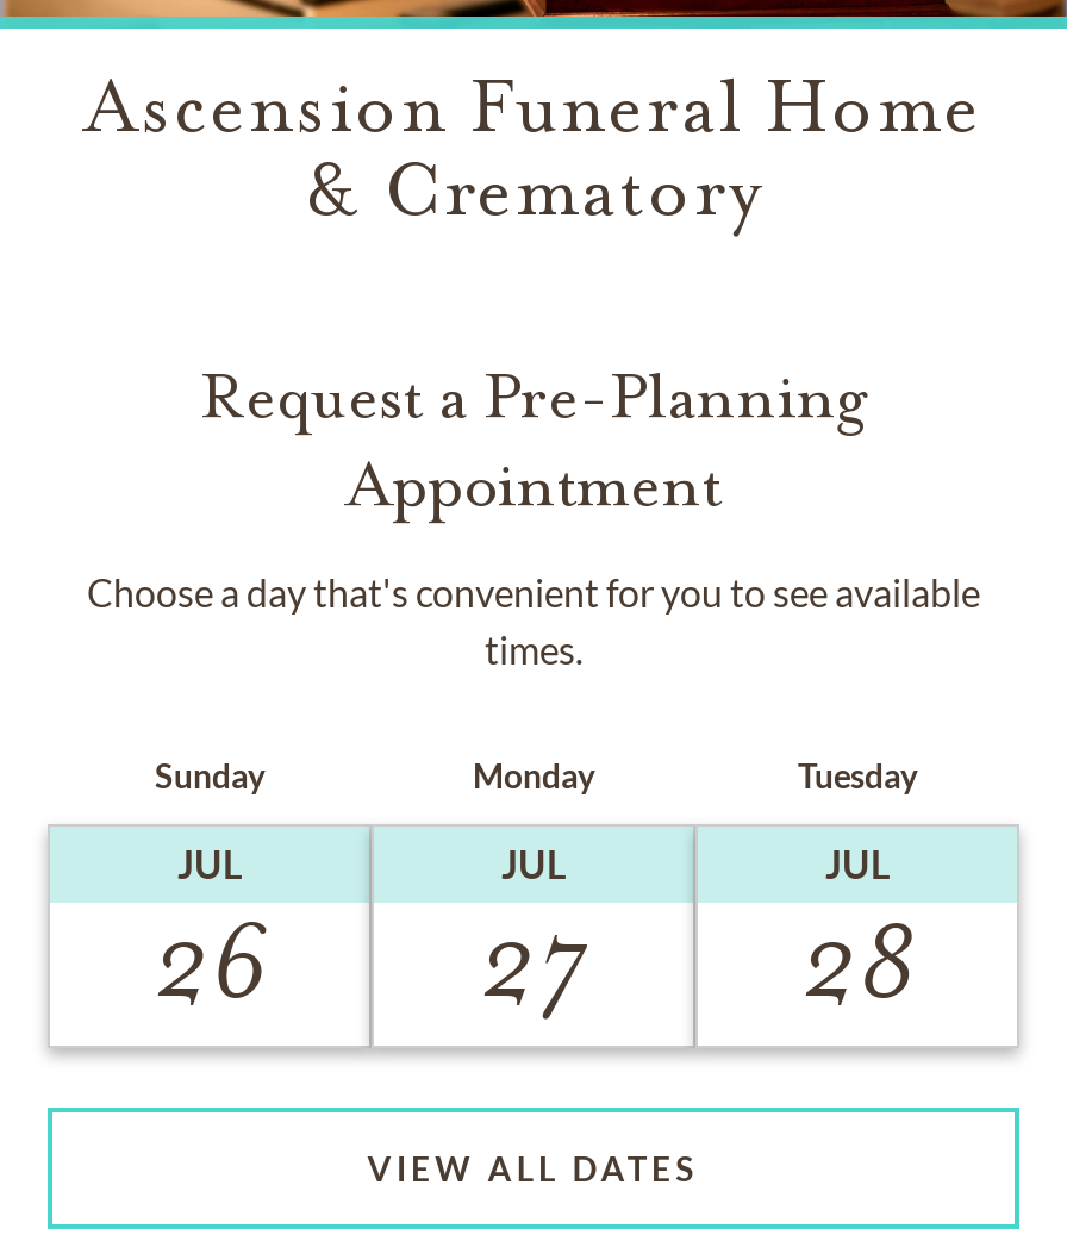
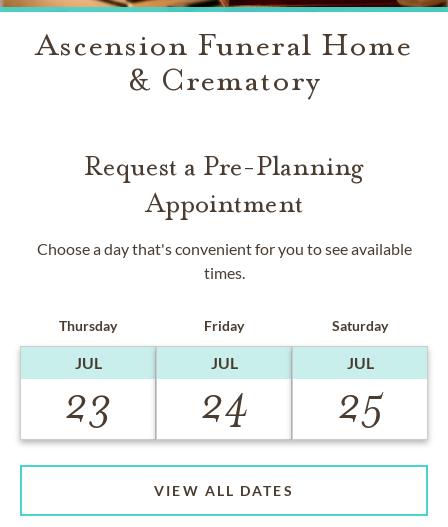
- Sunday
+ Thursday

- Monday
+ Friday

- Tuesday
+ Saturday

- 26
+ 23

- 27
+ 24

- 28
+ 25
